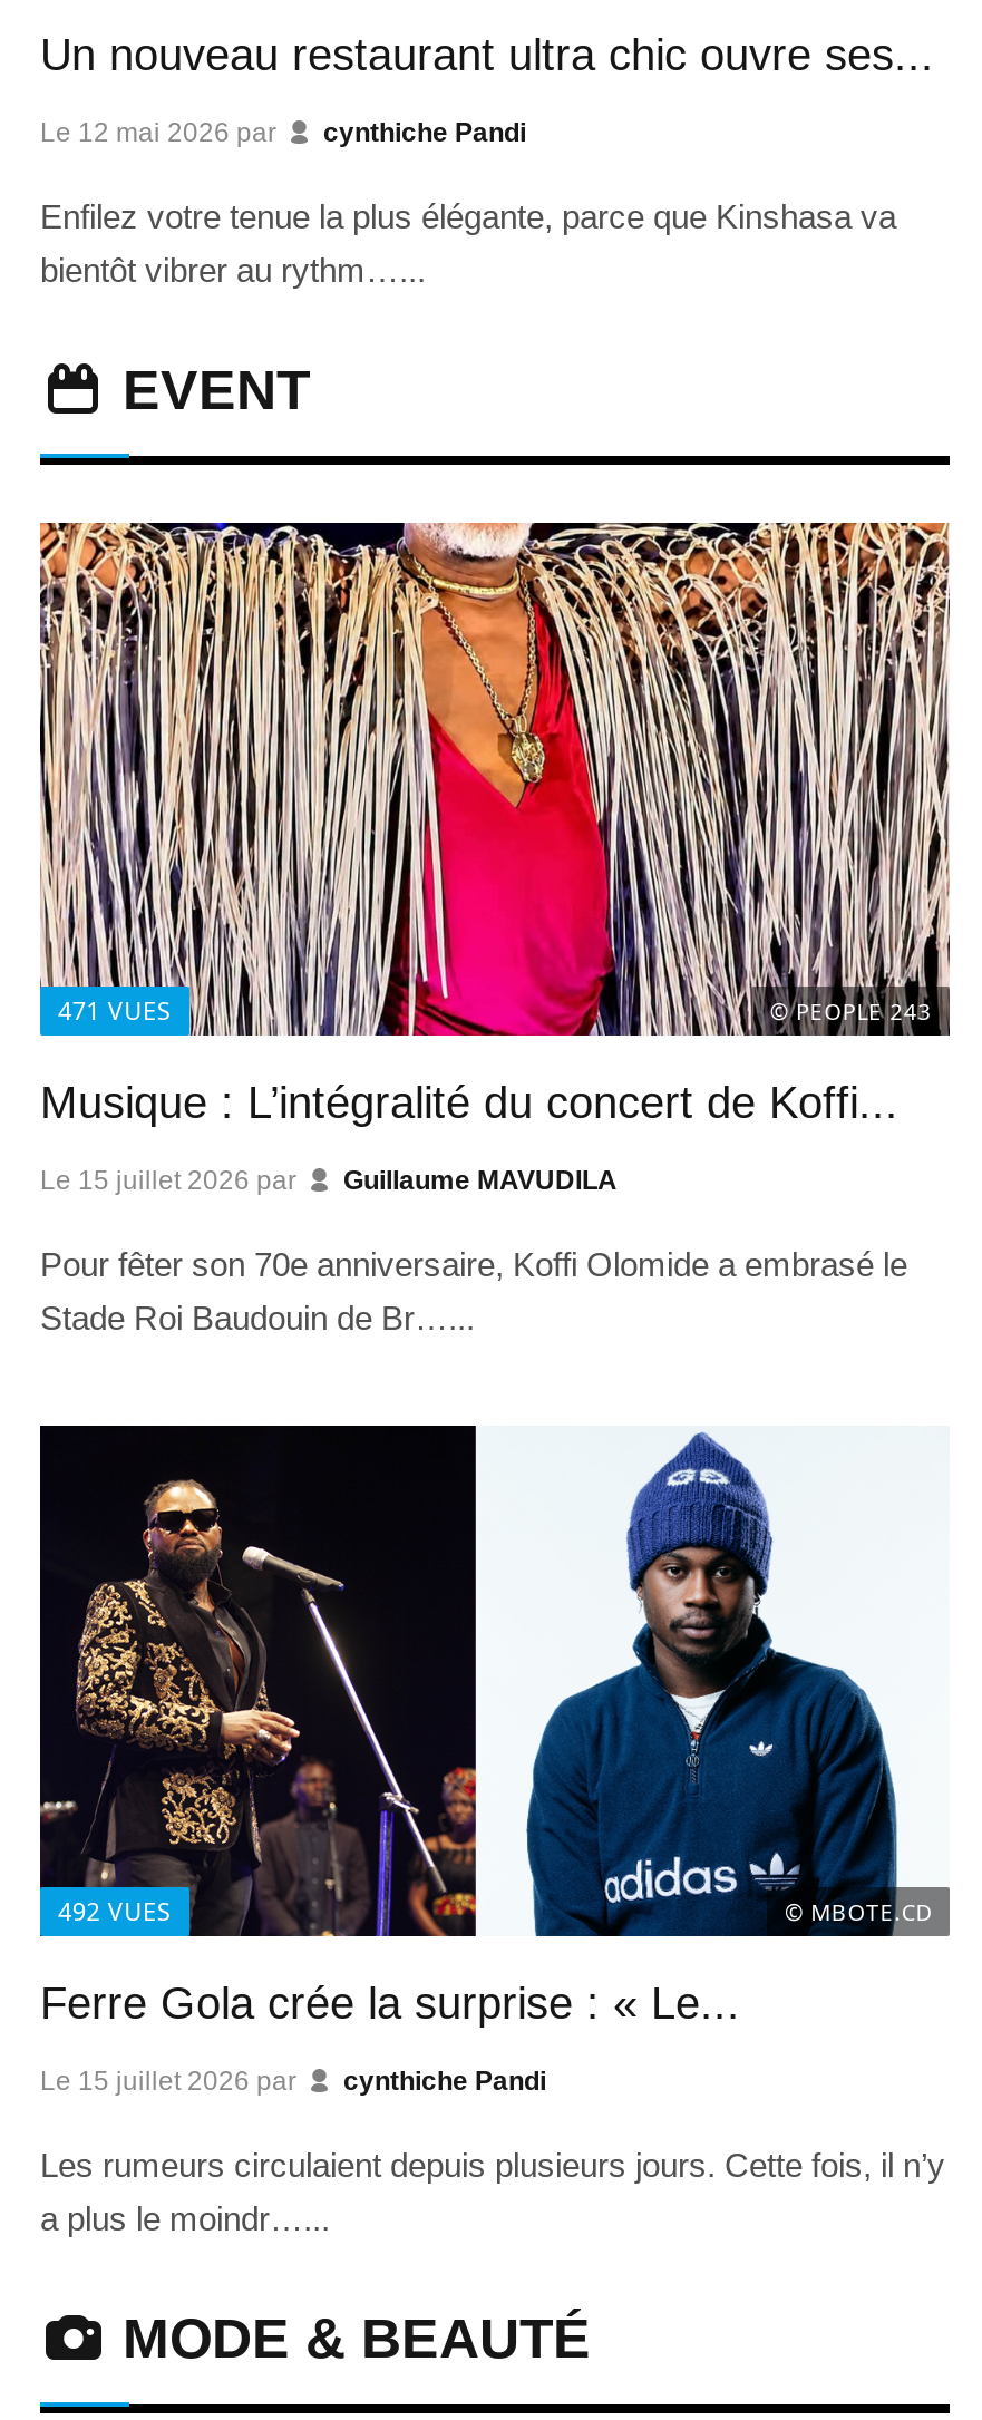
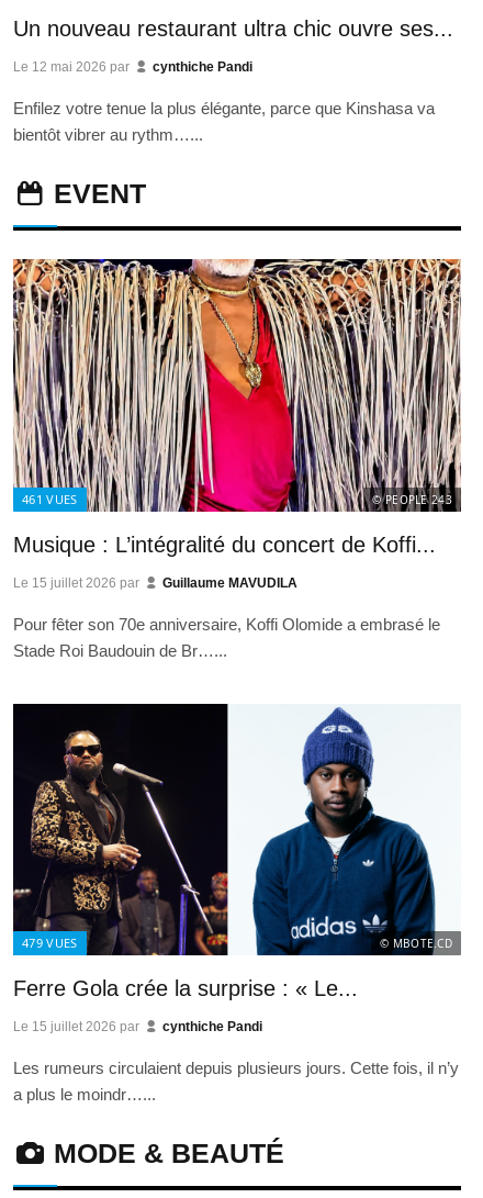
- 471 VUES
+ 461 VUES

- 492 VUES
+ 479 VUES
